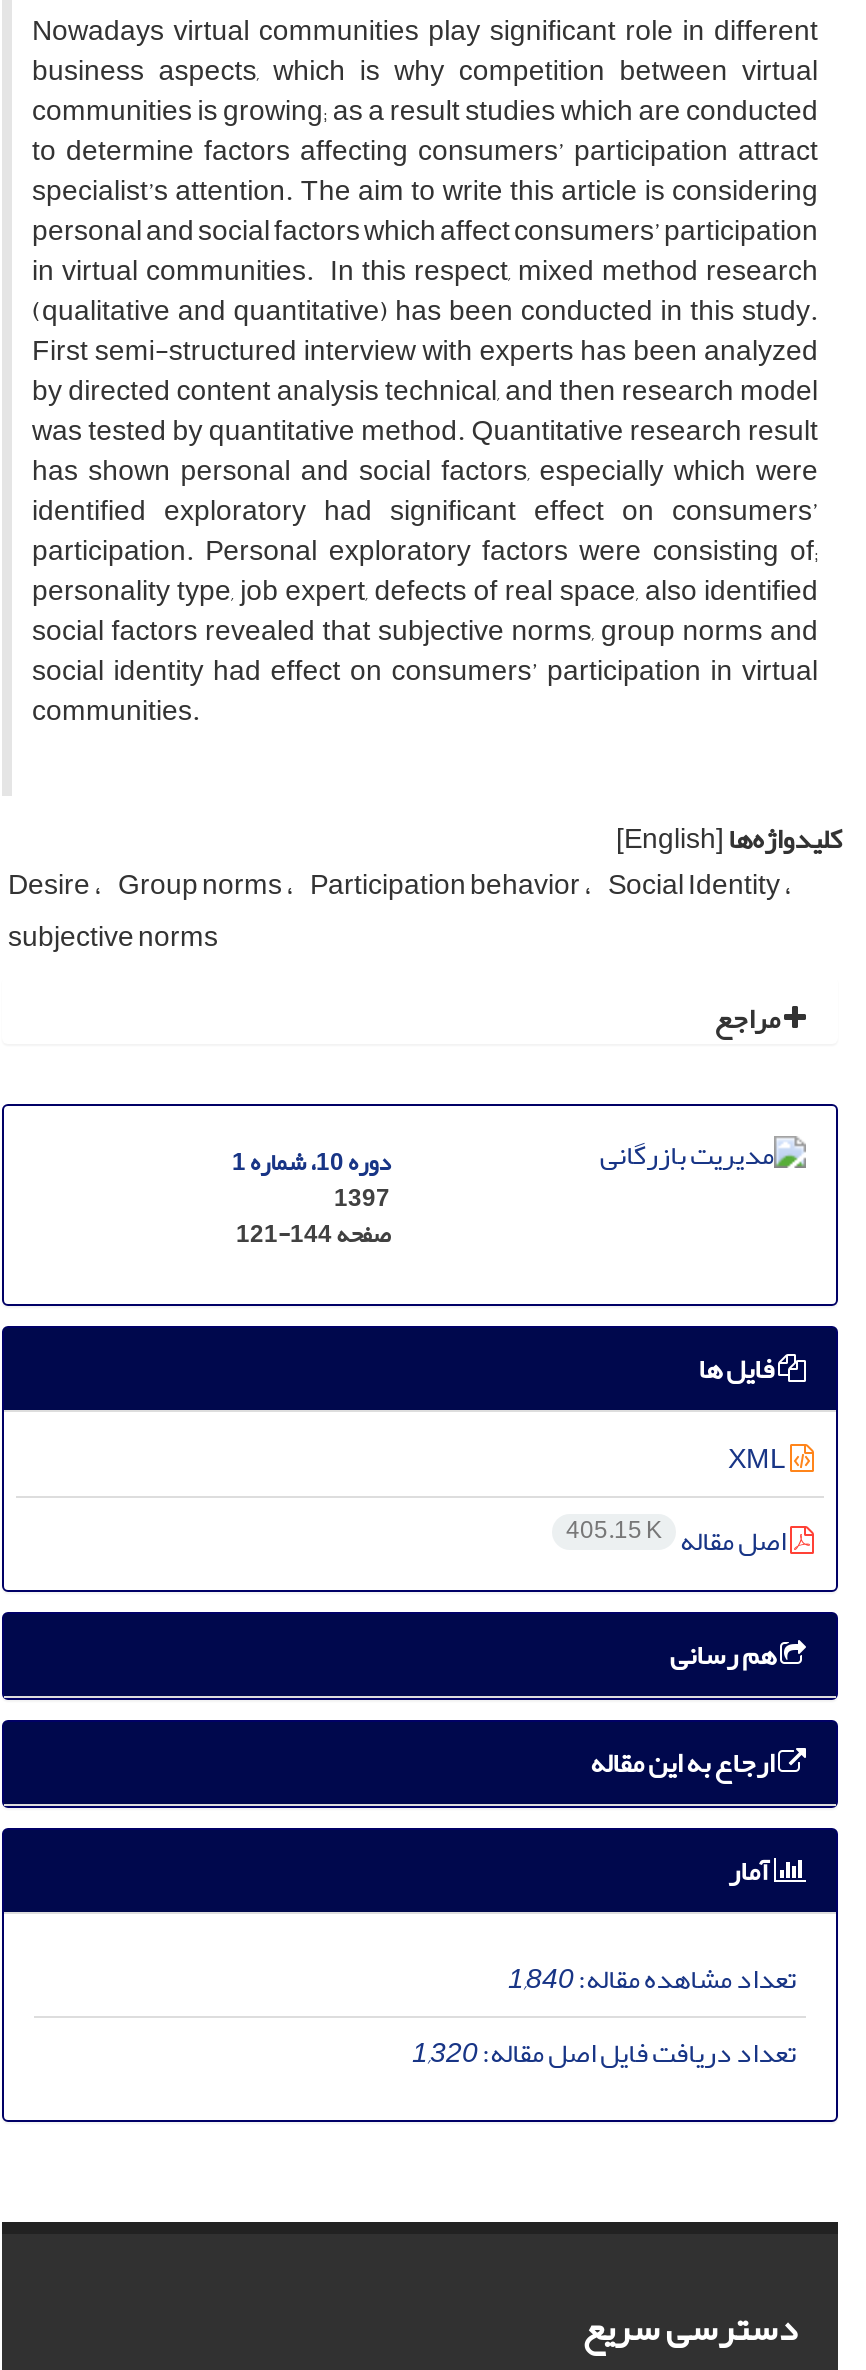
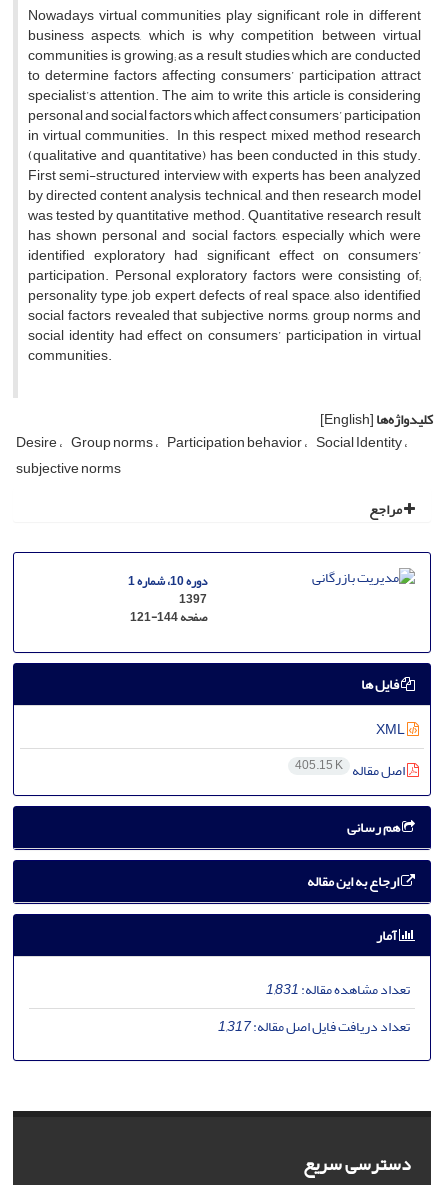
- تعداد مشاهده مقاله:1,840
+ تعداد مشاهده مقاله:1,831

- تعداد دریافت فایل اصل مقاله:1,320
+ تعداد دریافت فایل اصل مقاله:1,317
